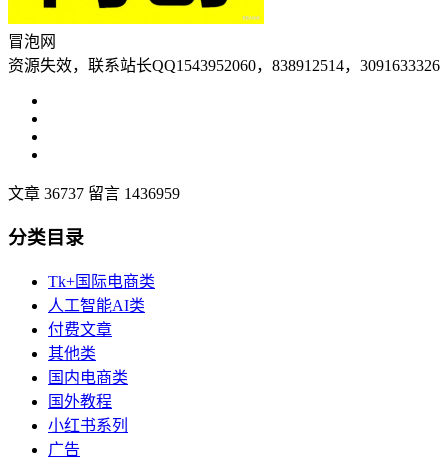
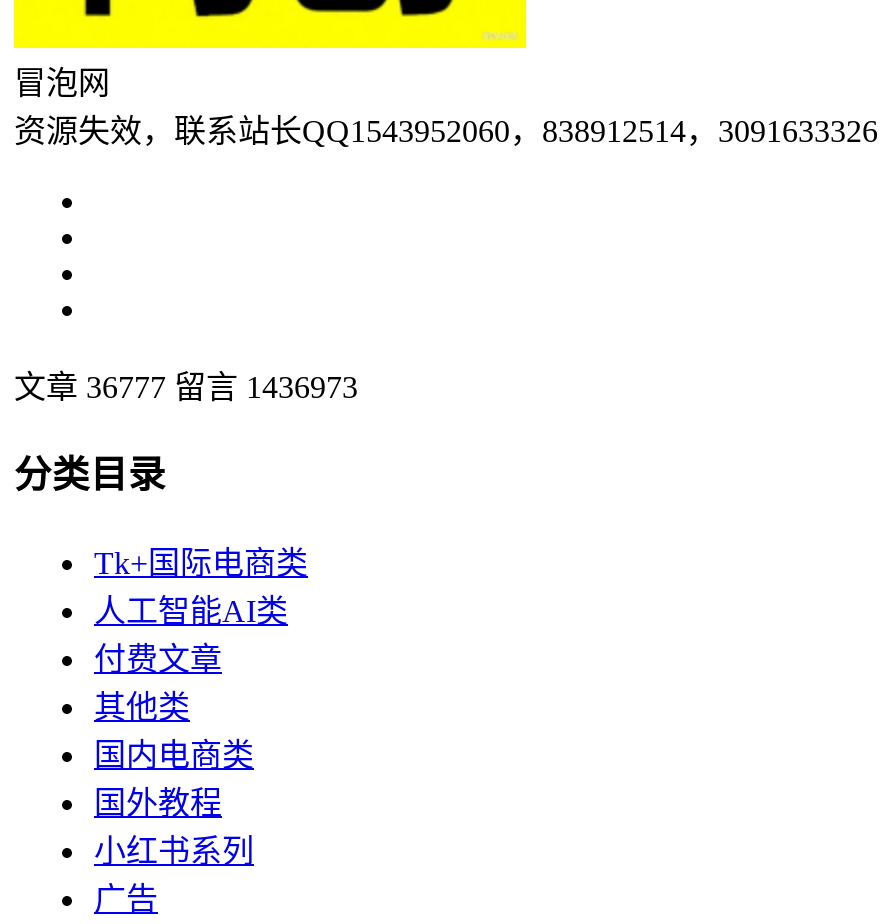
- 文章 36737 留言 1436959
+ 文章 36777 留言 1436973
